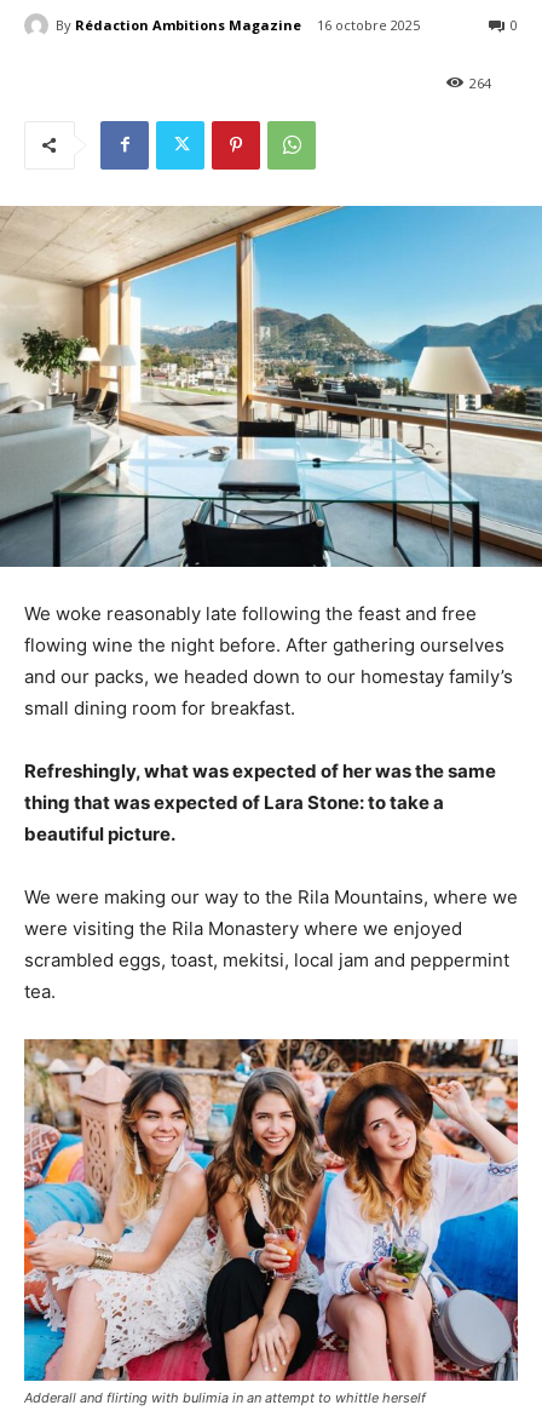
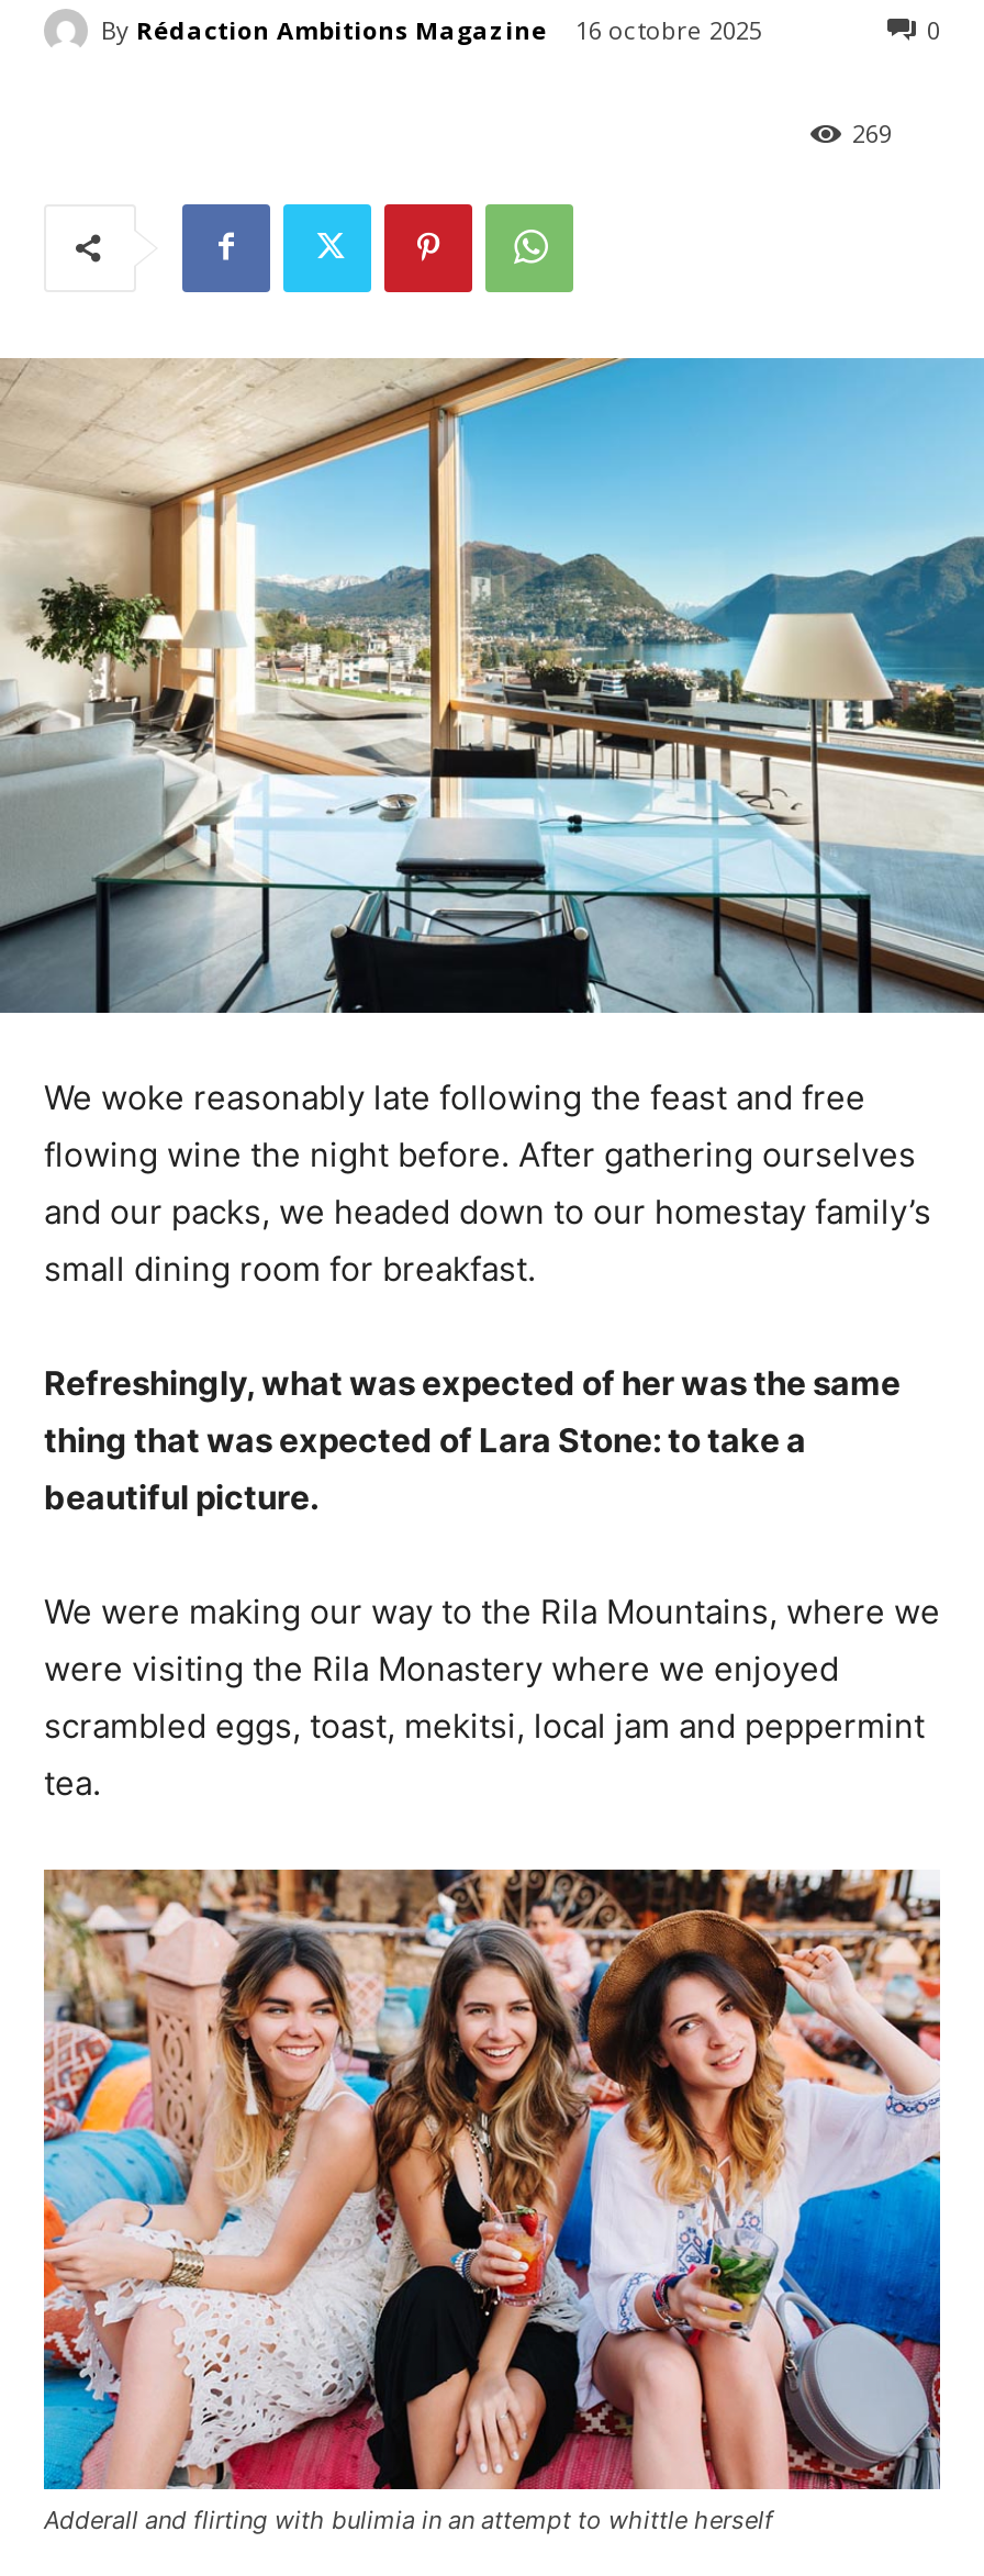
- 264
+ 269
